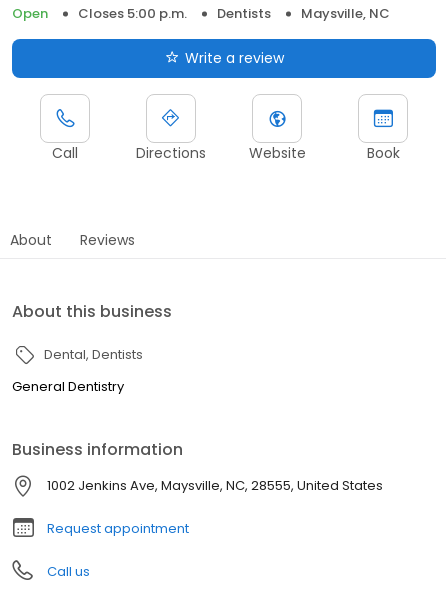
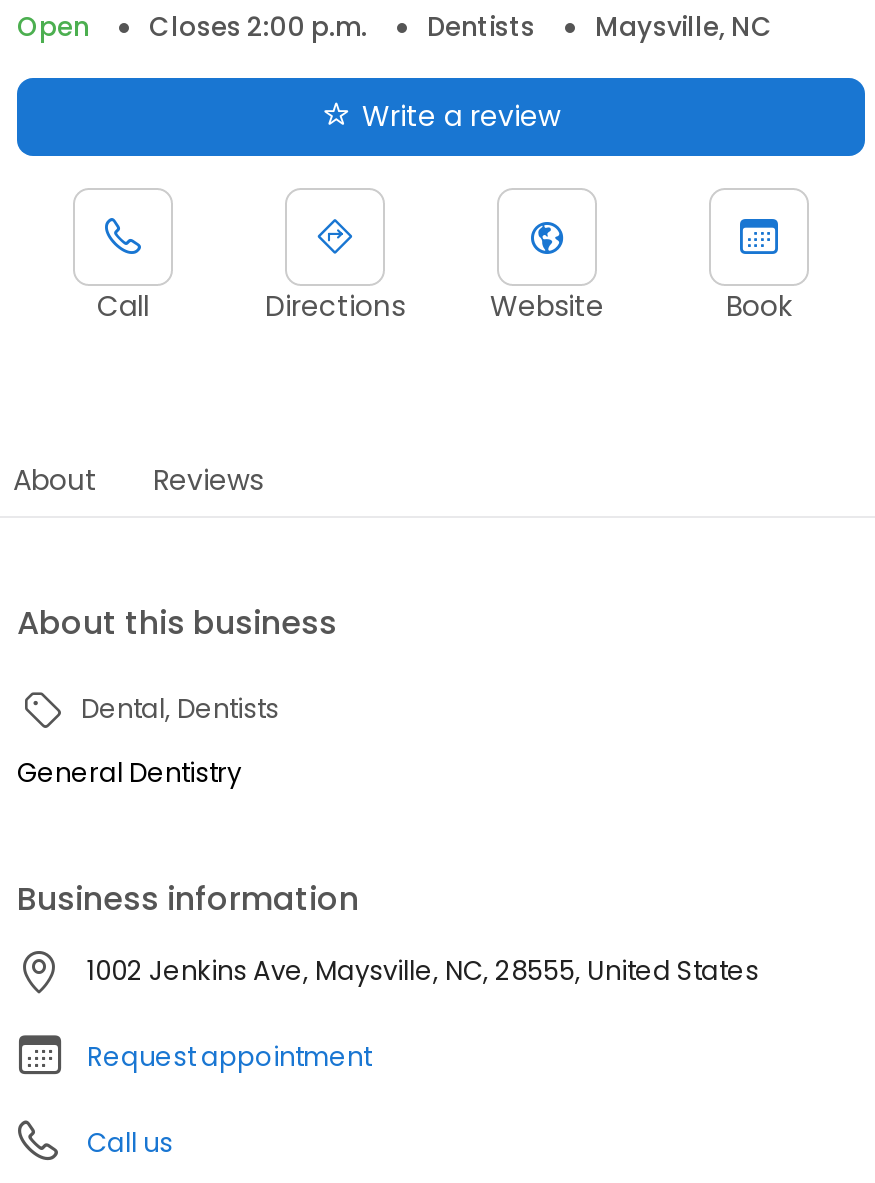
- Open Closes 5:00 p.m. Dentists Maysville, NC
+ Open Closes 2:00 p.m. Dentists Maysville, NC
